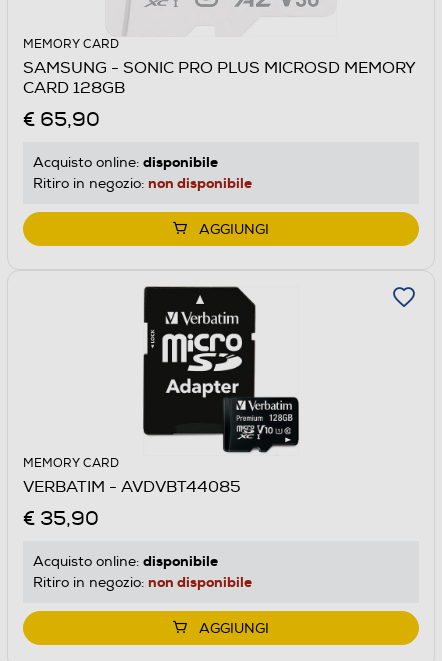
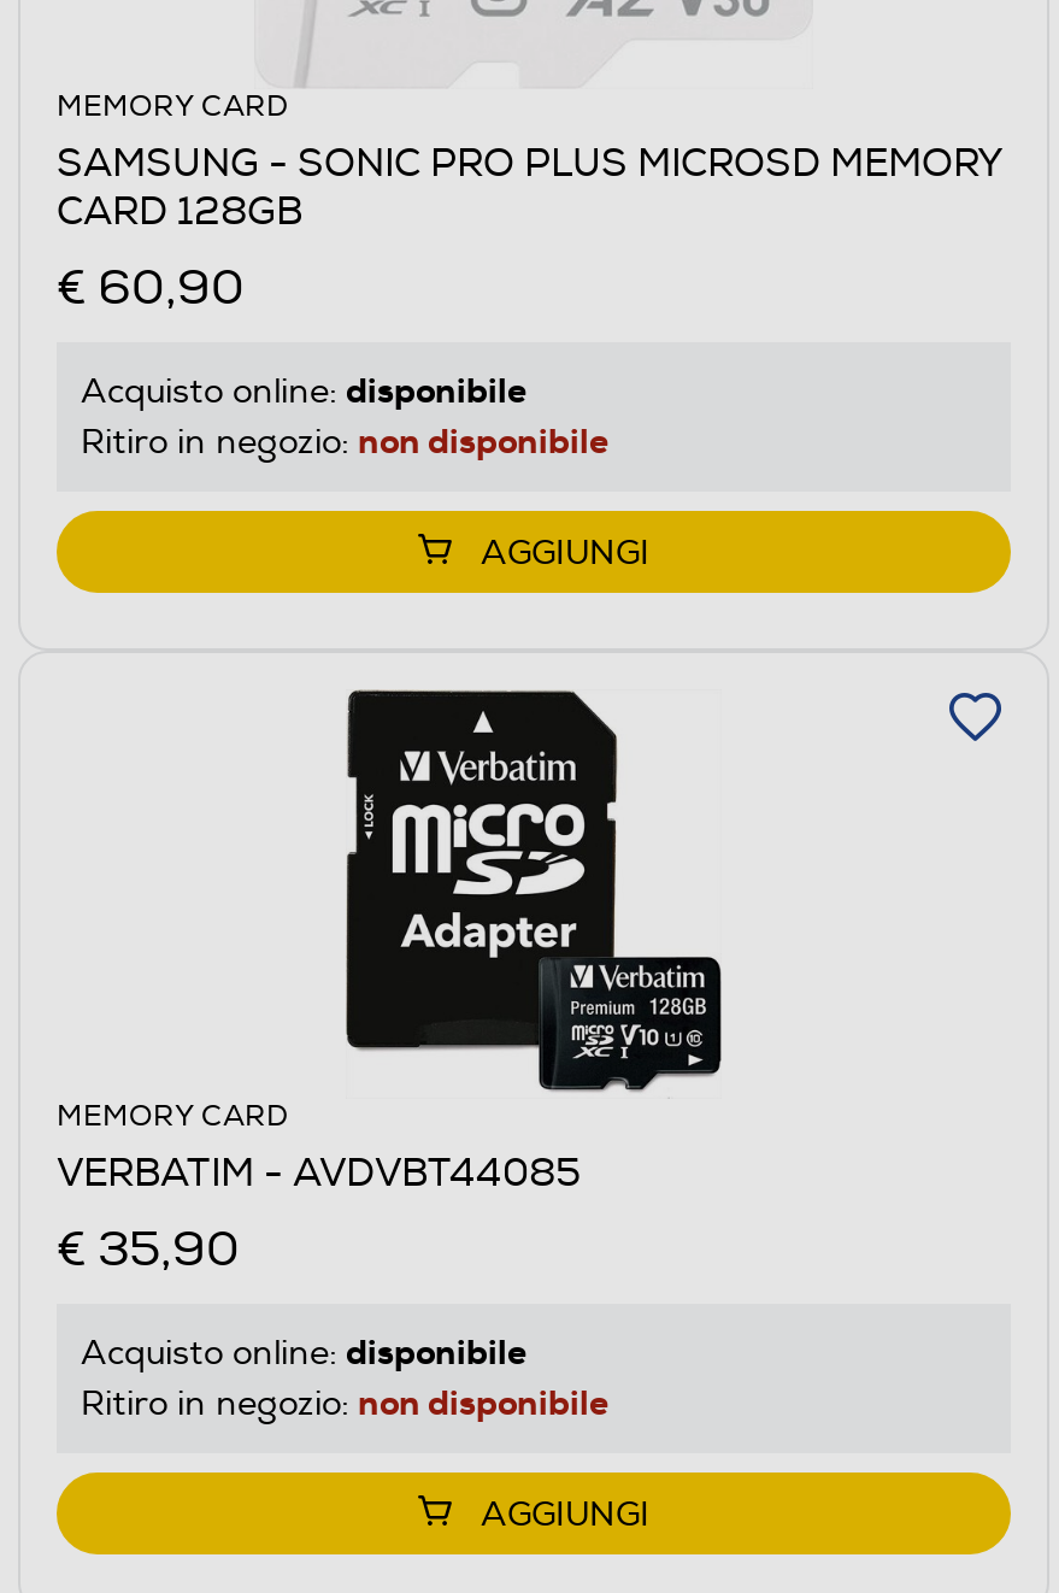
- € 65,90
+ € 60,90
